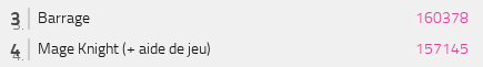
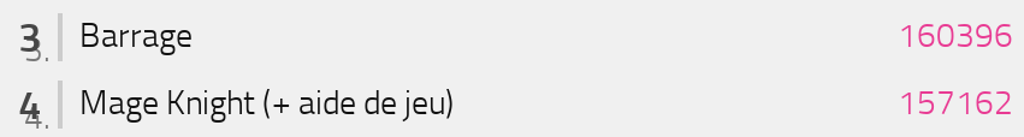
- 160378
+ 160396

- 157145
+ 157162
